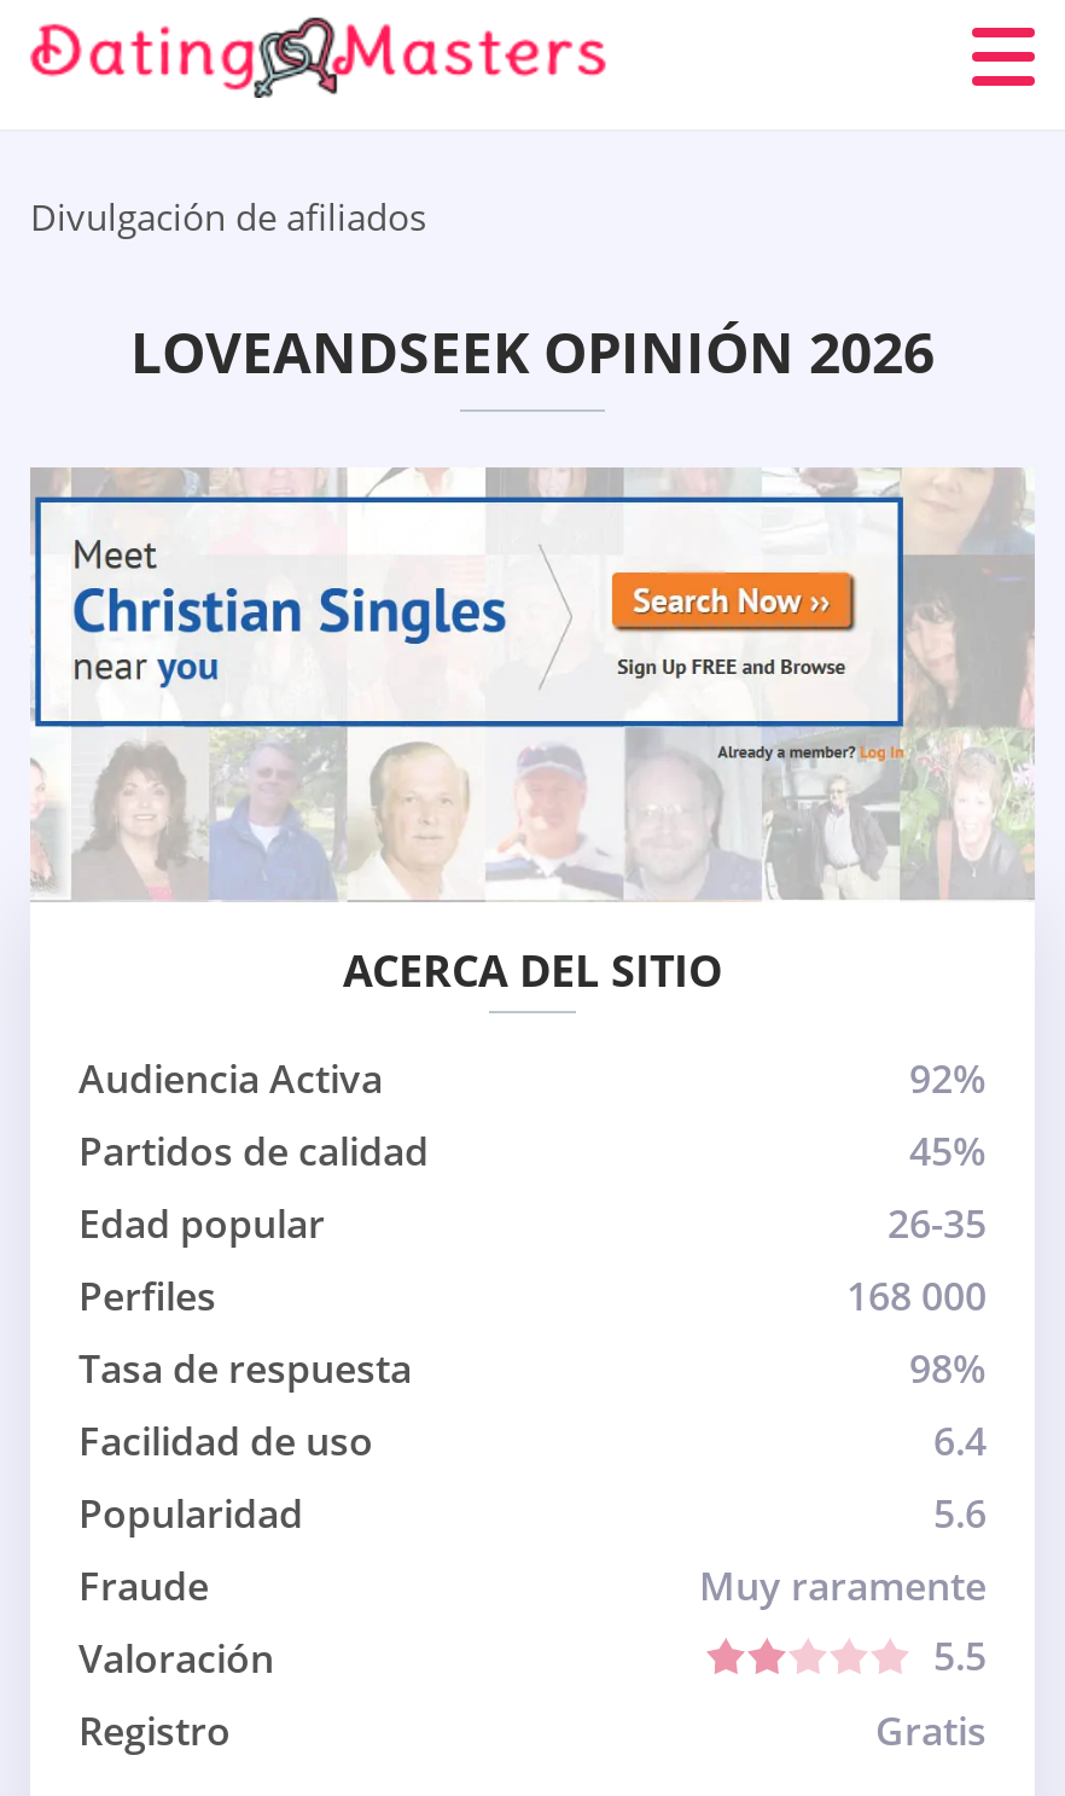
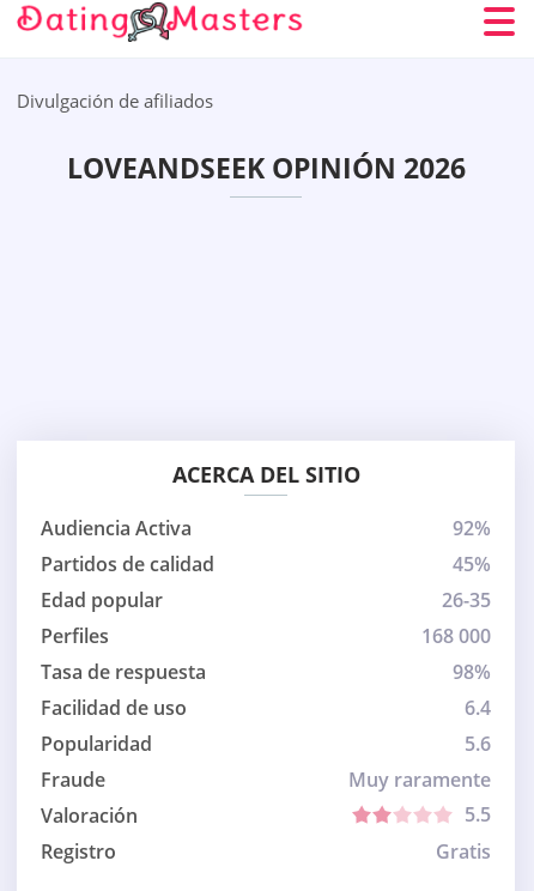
- [image]
